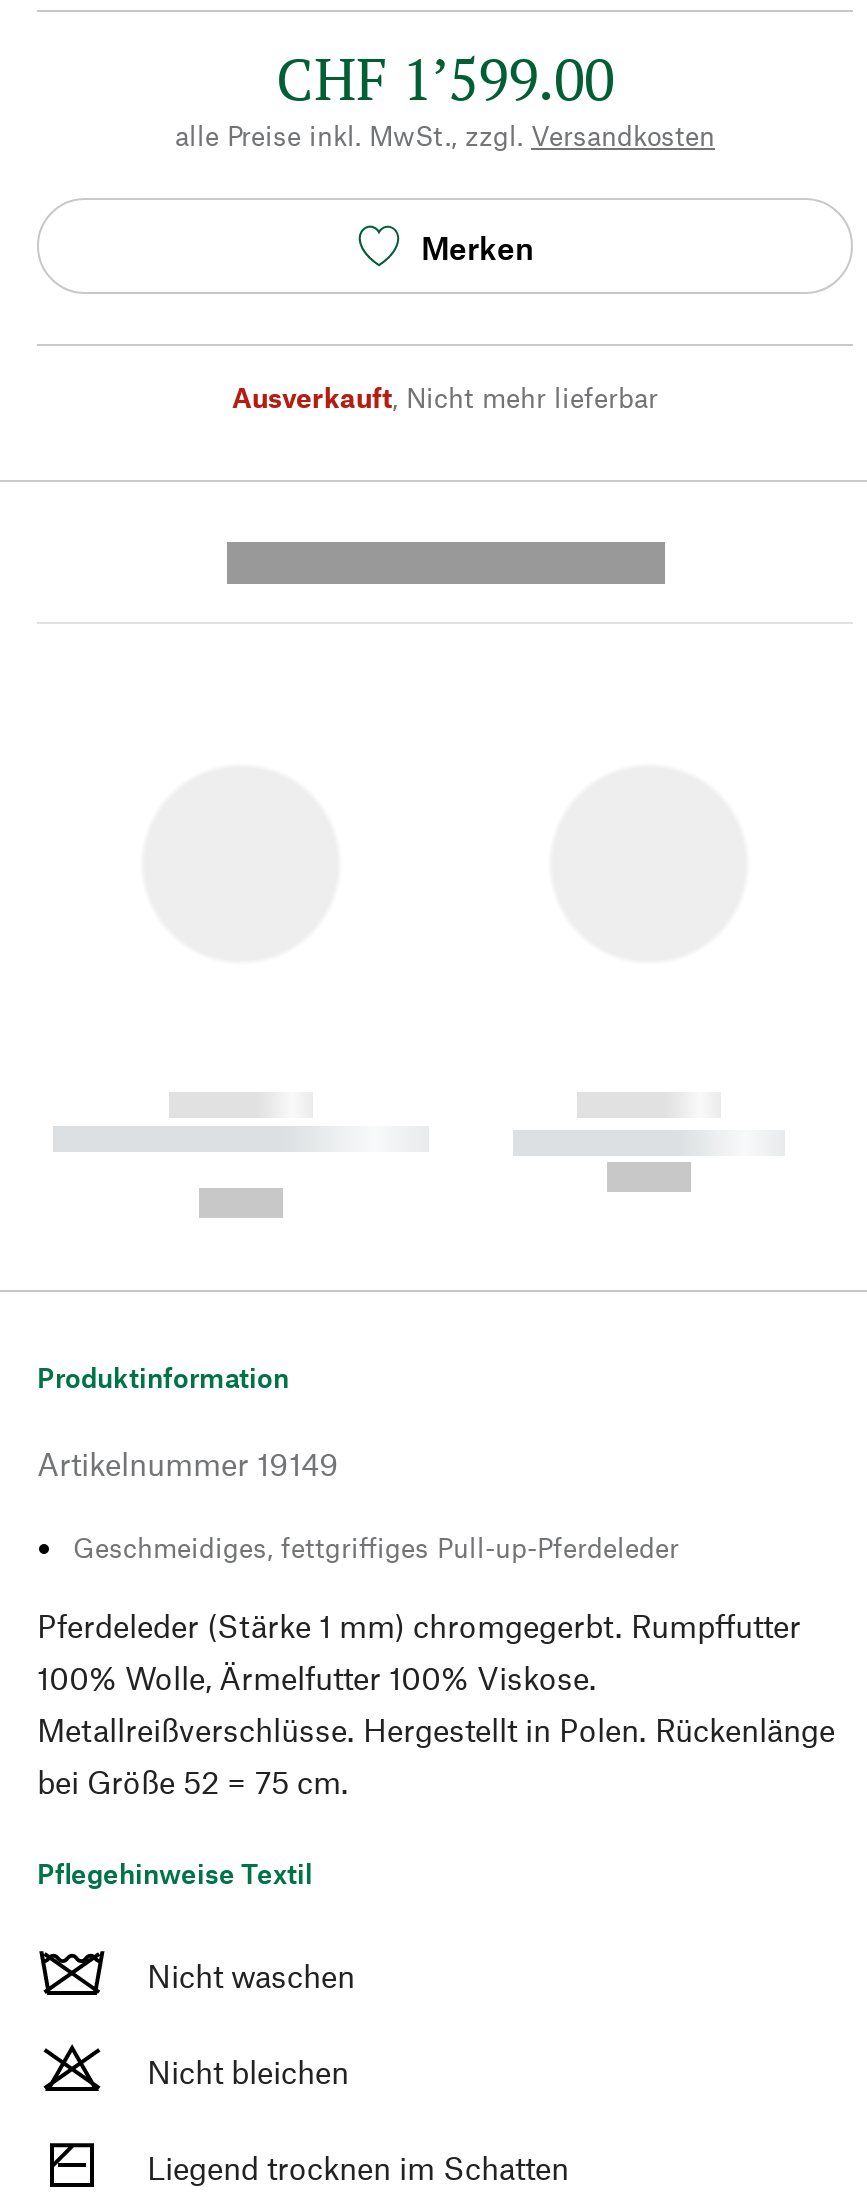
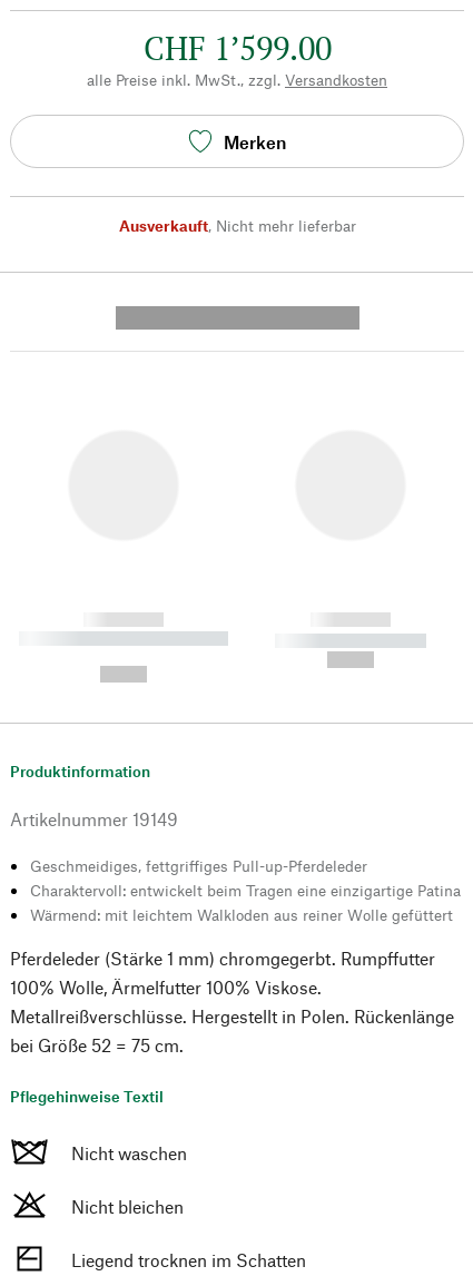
+ Charaktervoll: entwickelt beim Tragen eine einzigartige Patina
+ Wärmend: mit leichtem Walkloden aus reiner Wolle gefüttert
